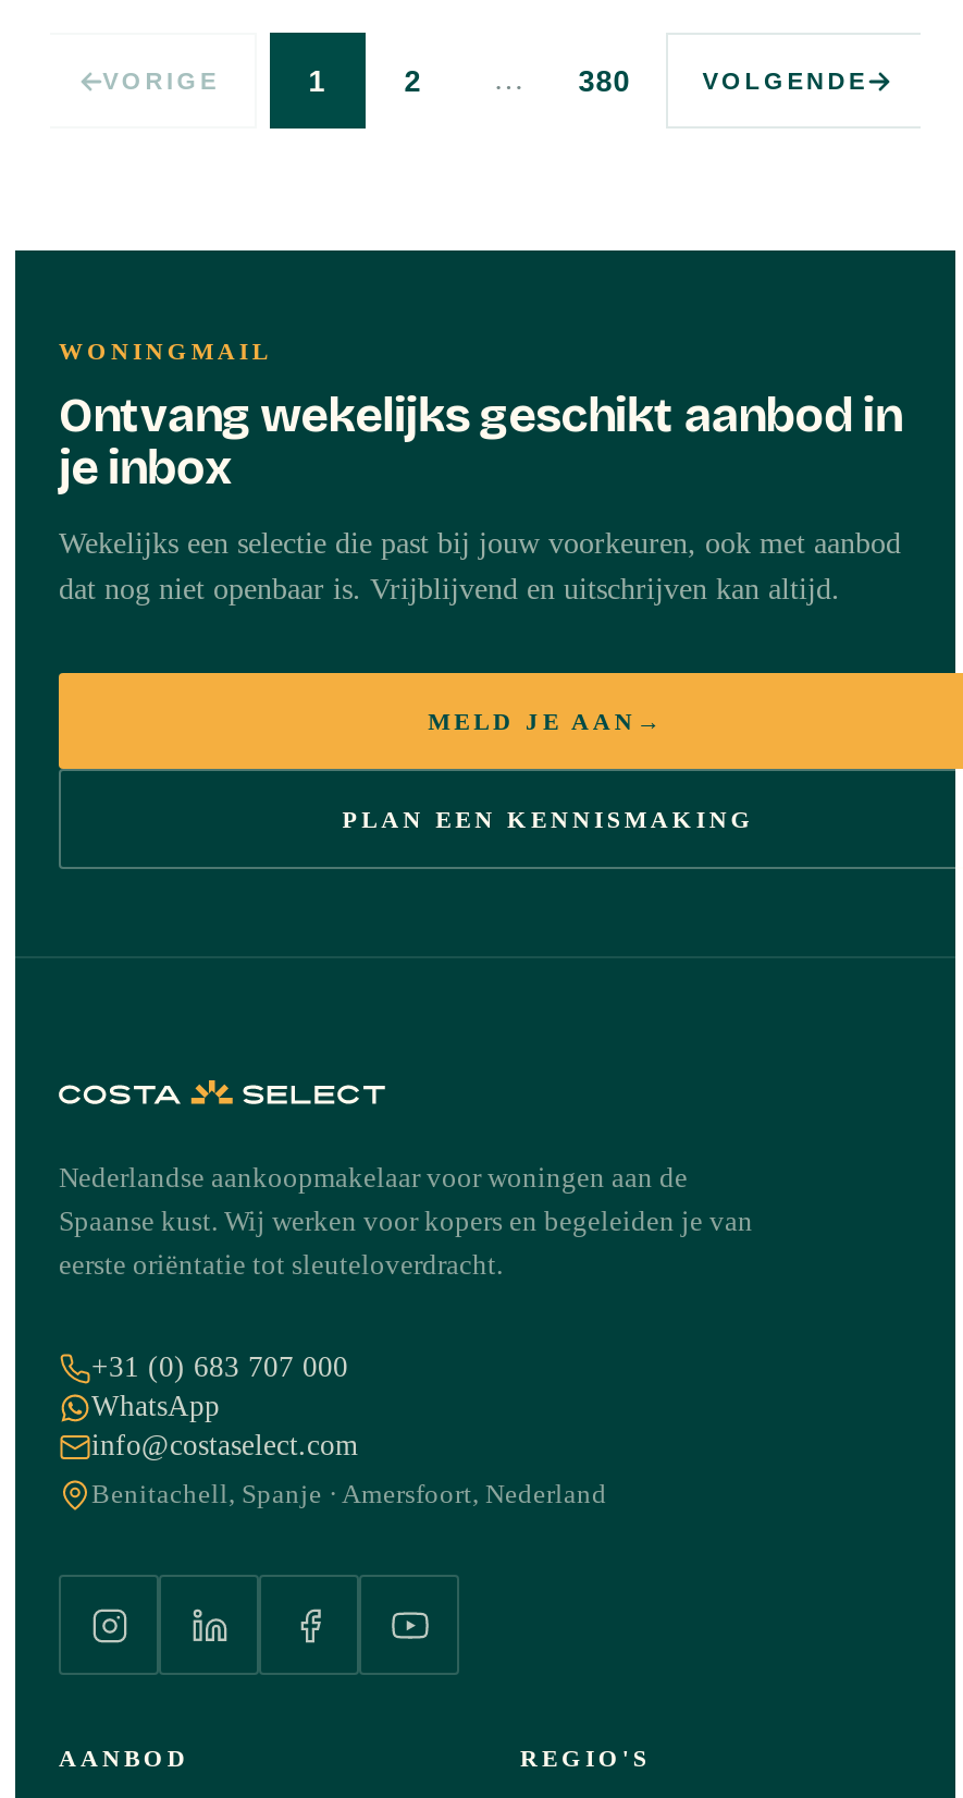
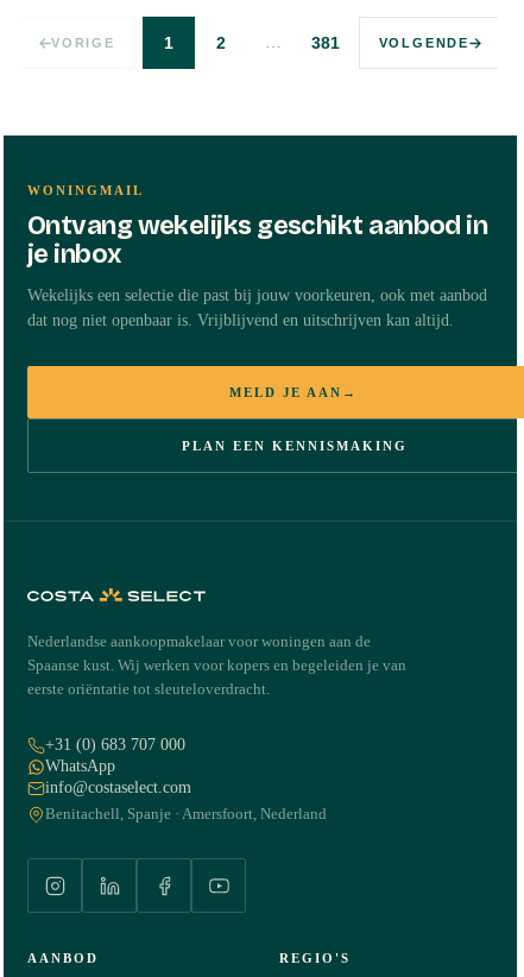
- 380
+ 381
